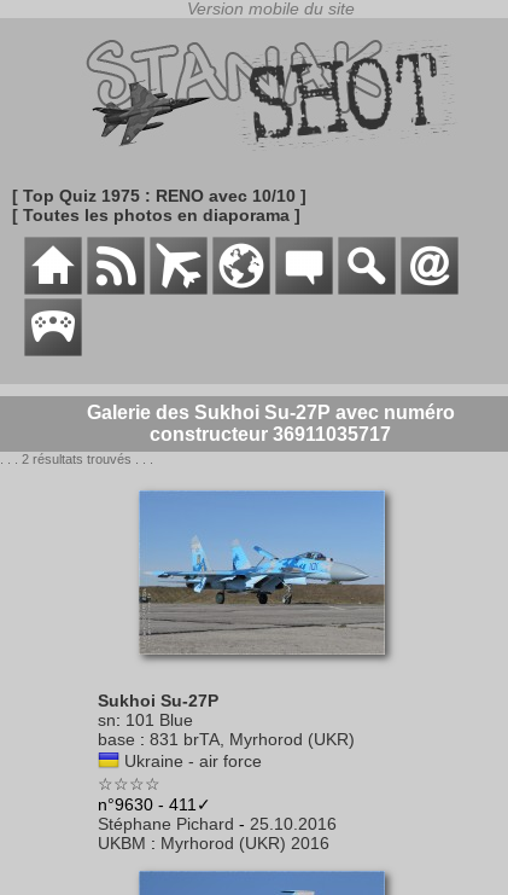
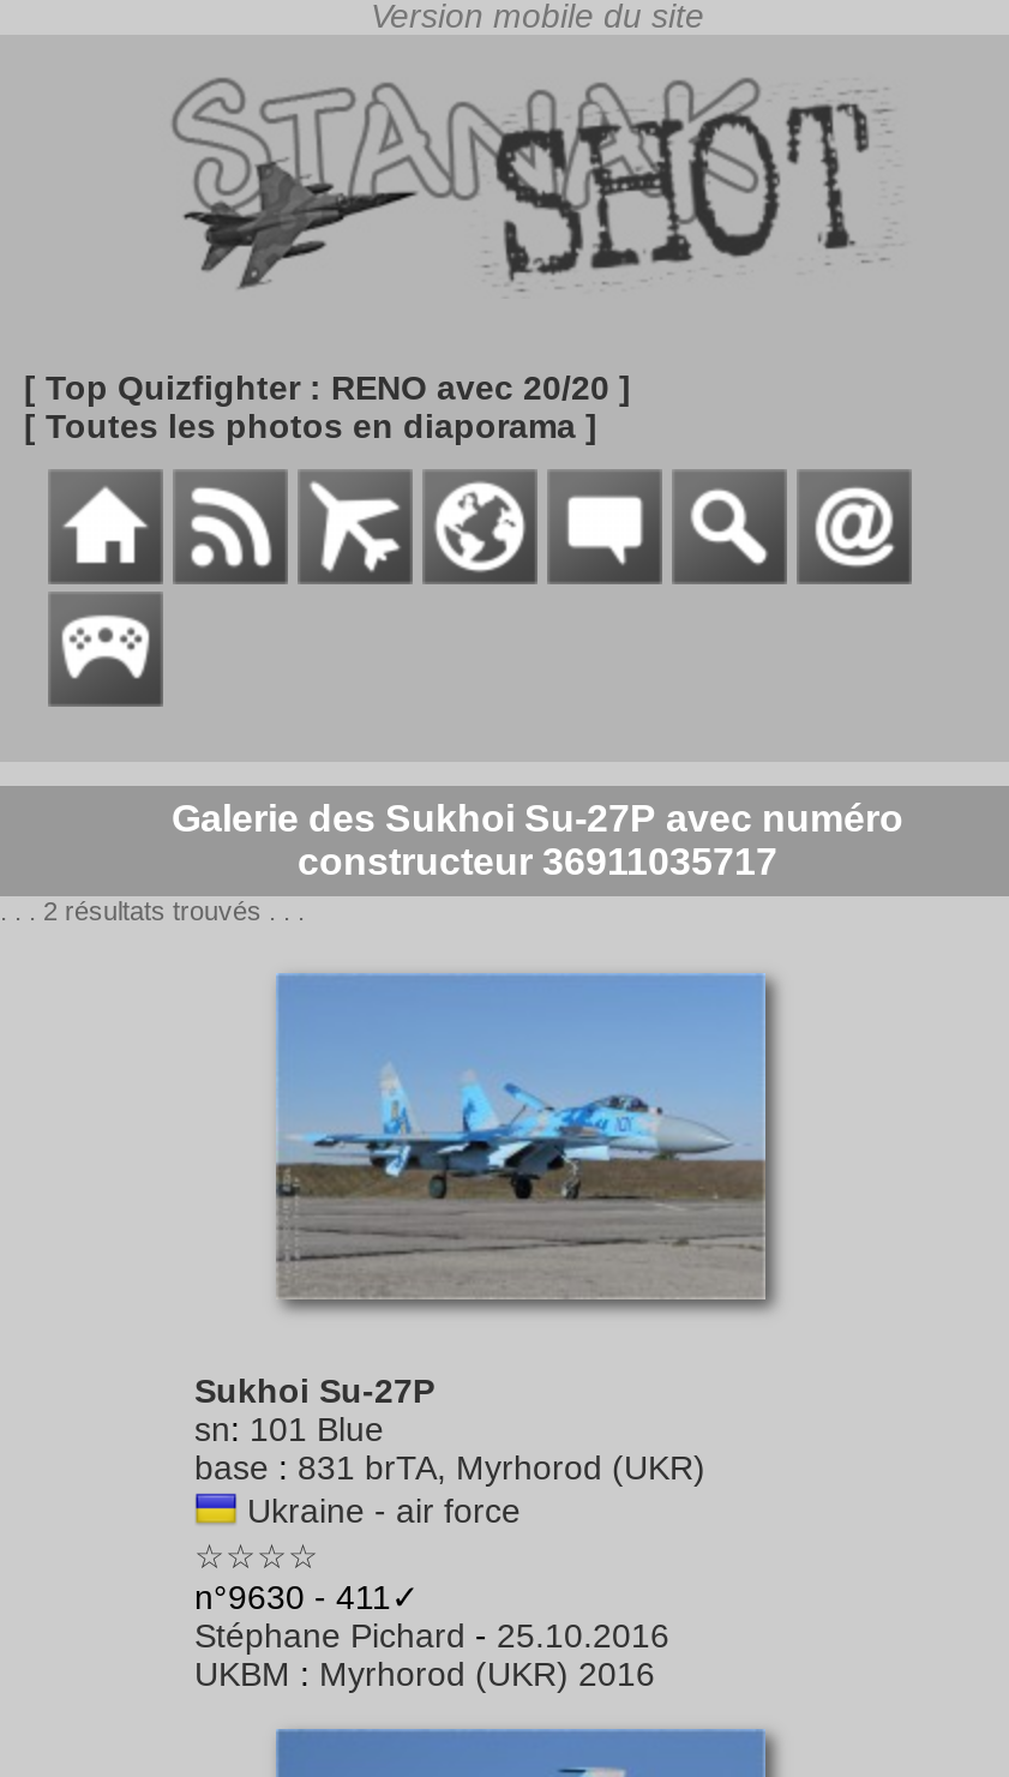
- [ Top Quiz 1975 : RENO avec 10/10 ]
+ [ Top Quizfighter : RENO avec 20/20 ]
